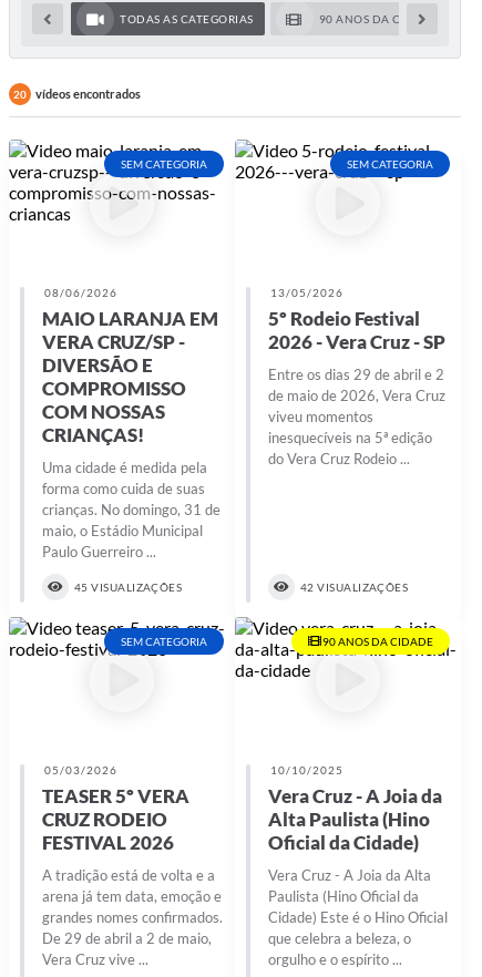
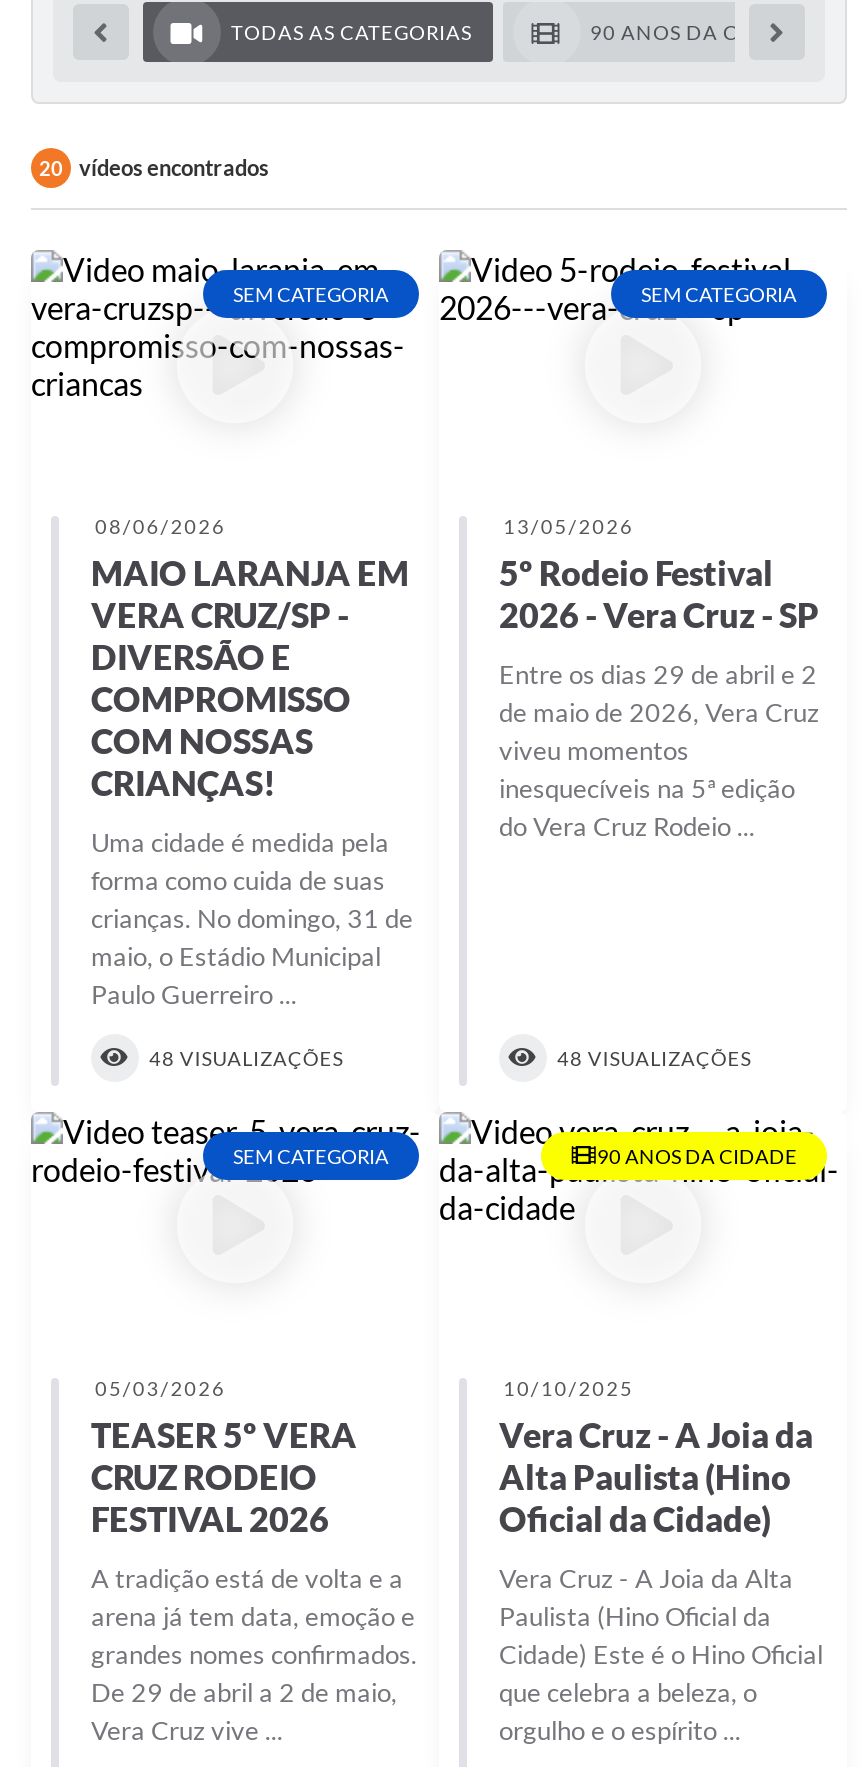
- 45 VISUALIZAÇÕES
+ 48 VISUALIZAÇÕES

- 42 VISUALIZAÇÕES
+ 48 VISUALIZAÇÕES
